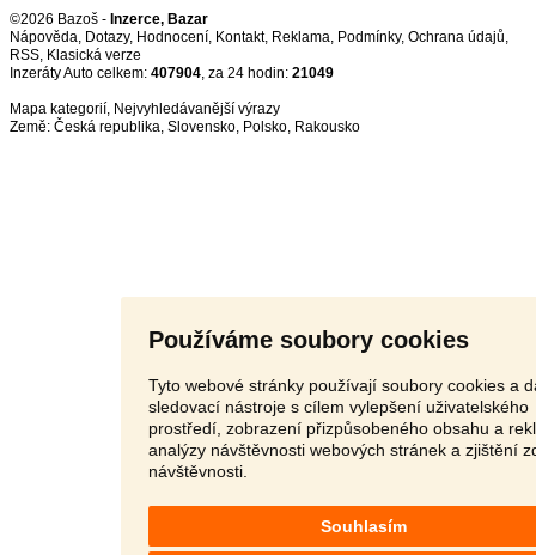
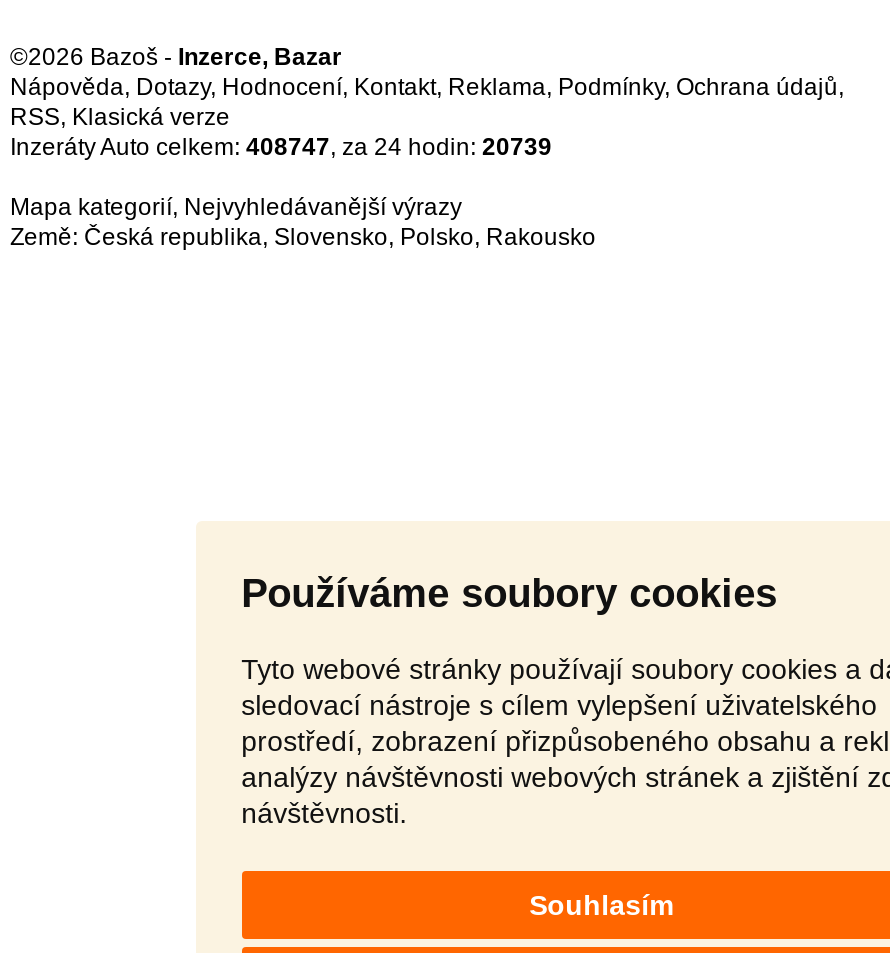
- Inzeráty Auto celkem: 407904, za 24 hodin: 21049
+ Inzeráty Auto celkem: 408747, za 24 hodin: 20739
